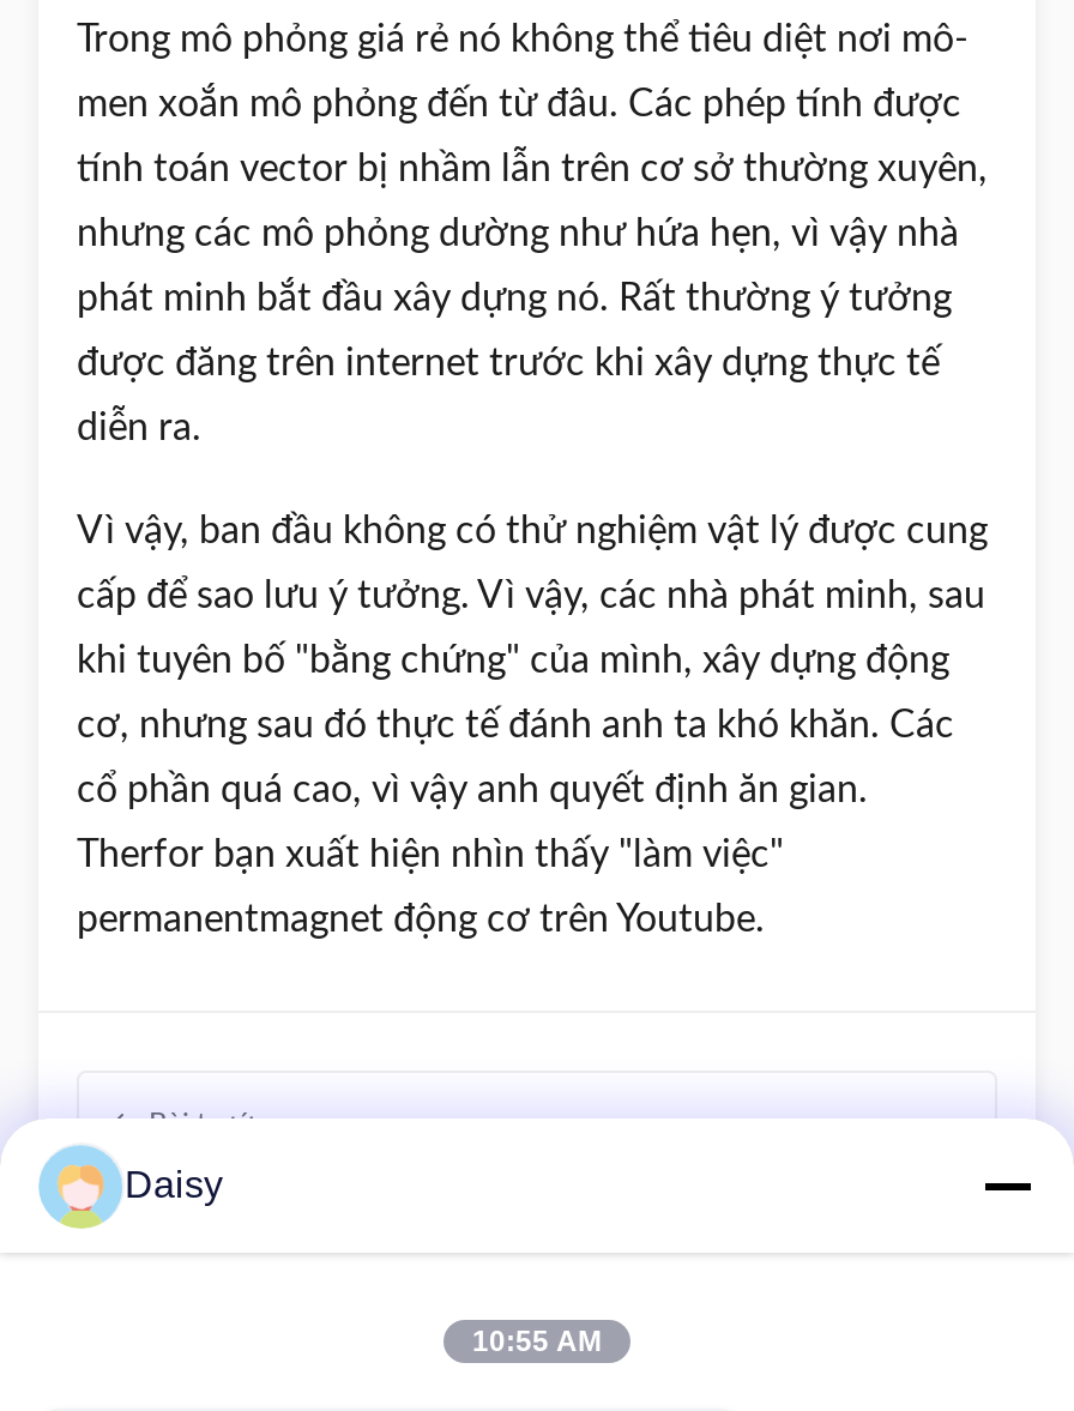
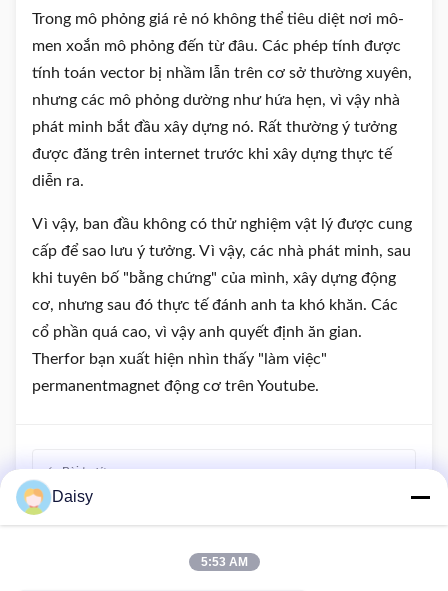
- 10:55 AM
+ 5:53 AM
